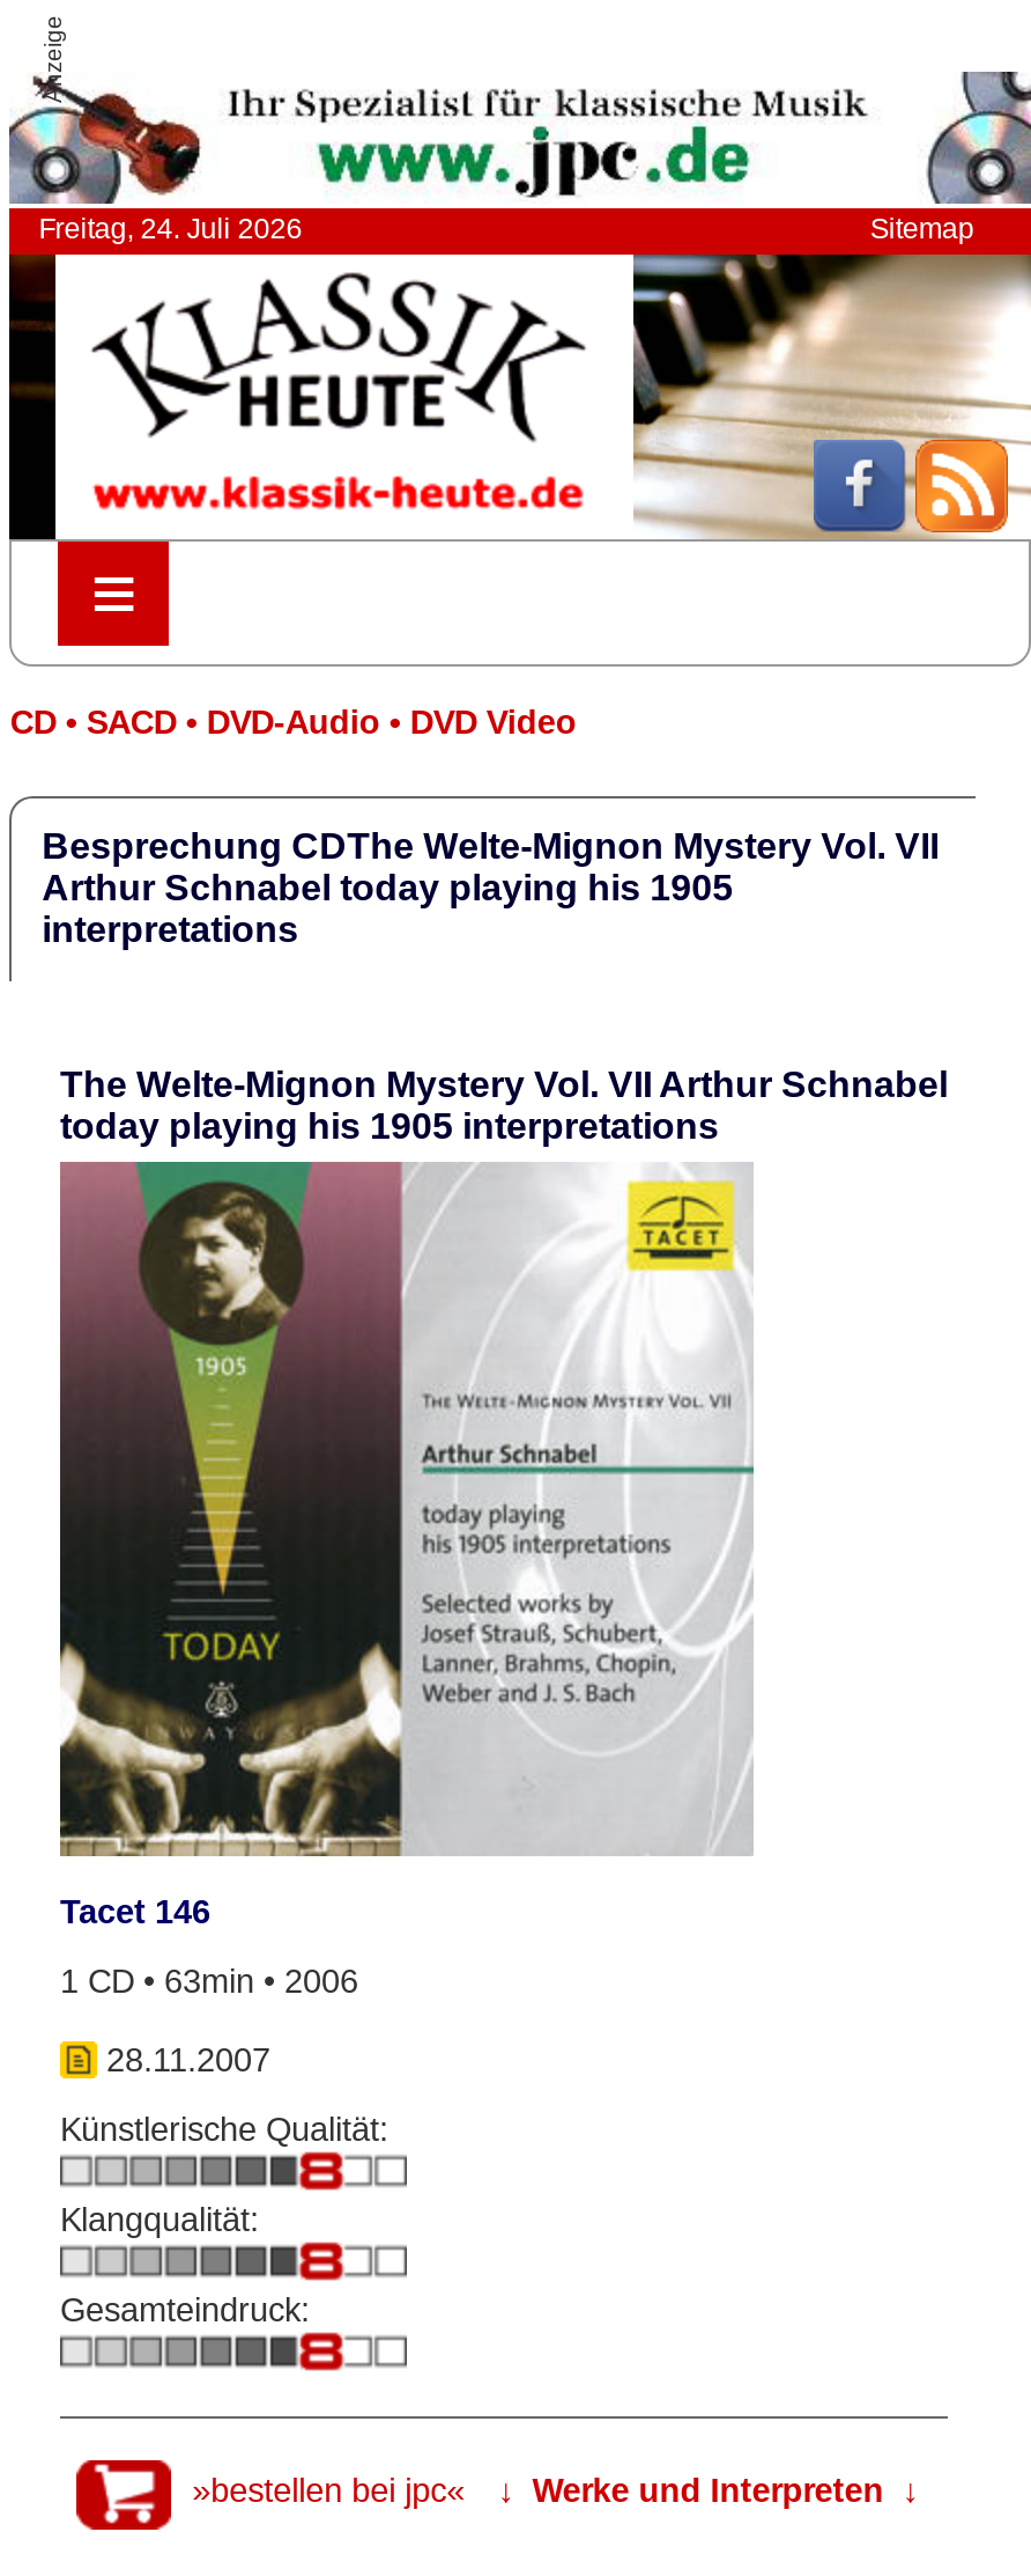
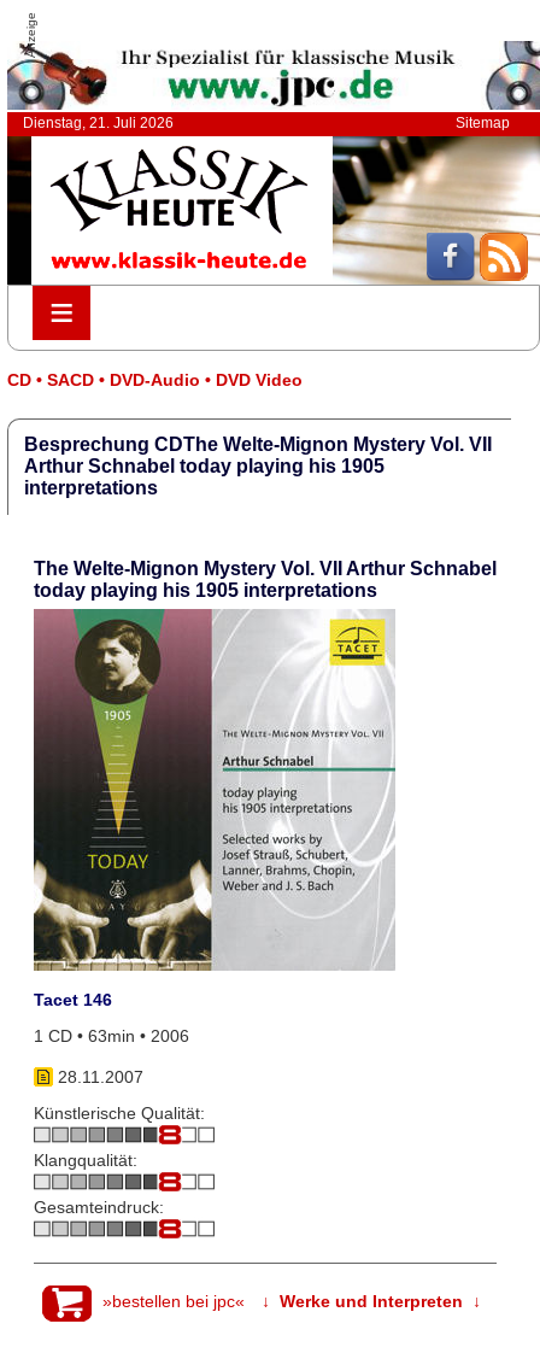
- Freitag, 24. Juli 2026
+ Dienstag, 21. Juli 2026
